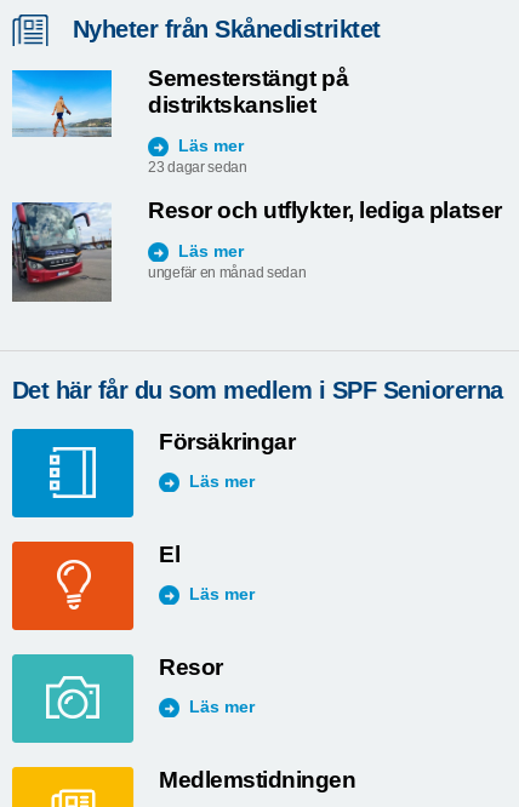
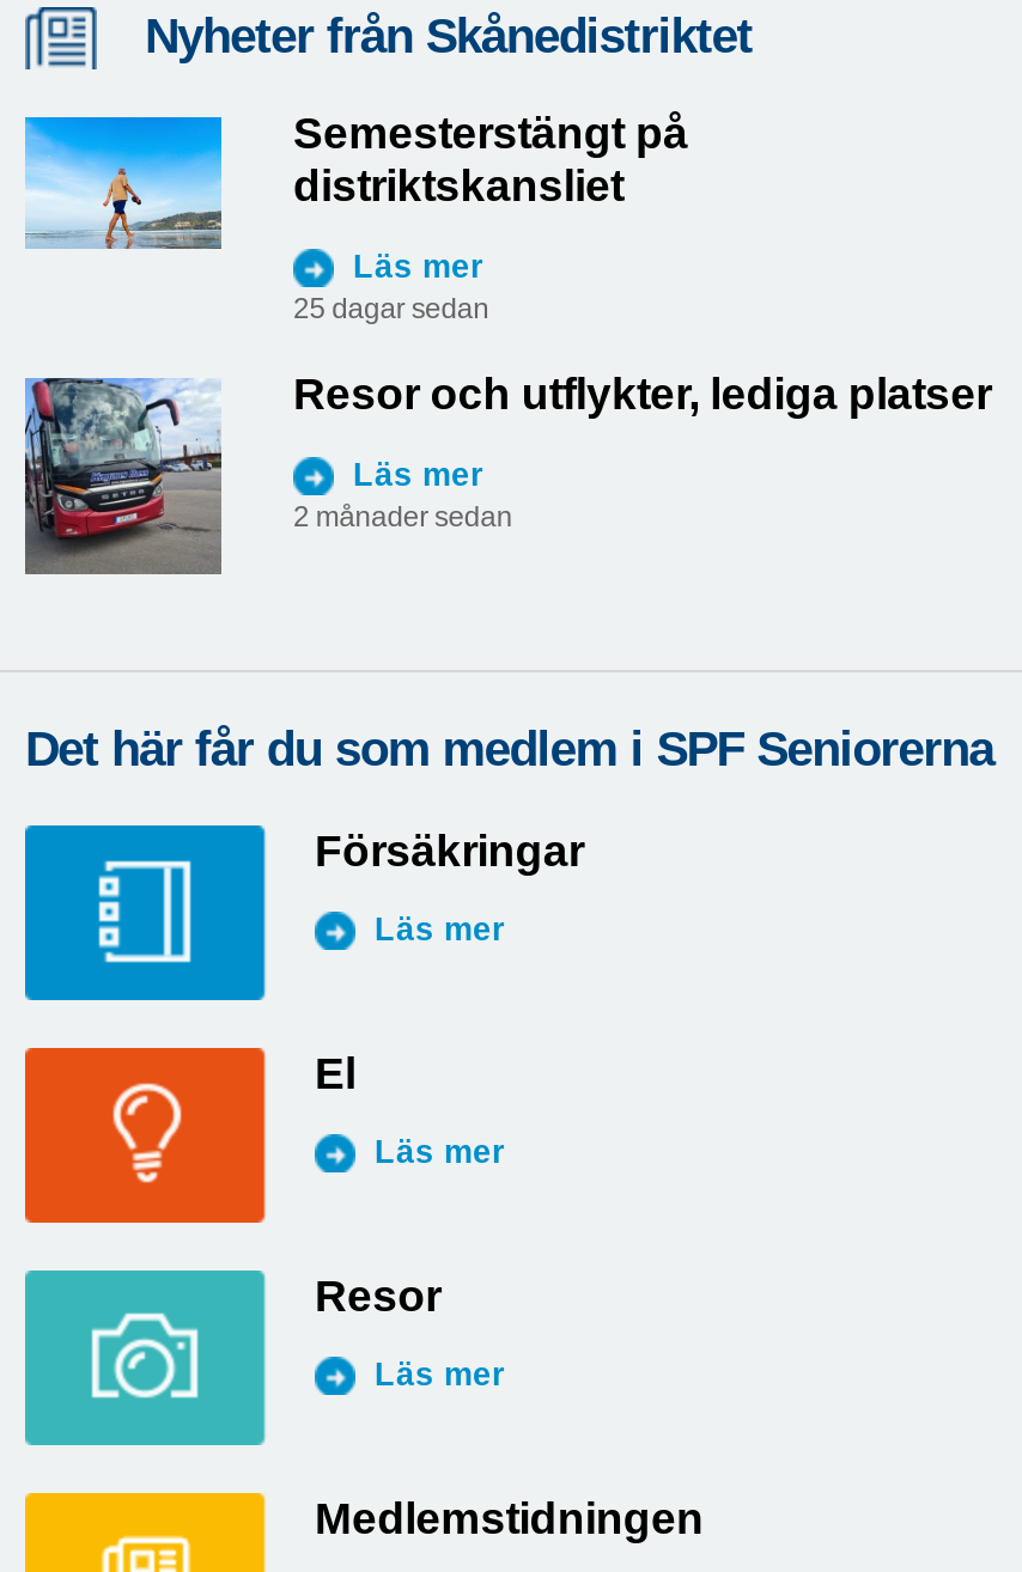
- 23 dagar sedan
+ 25 dagar sedan

- ungefär en månad sedan
+ 2 månader sedan
